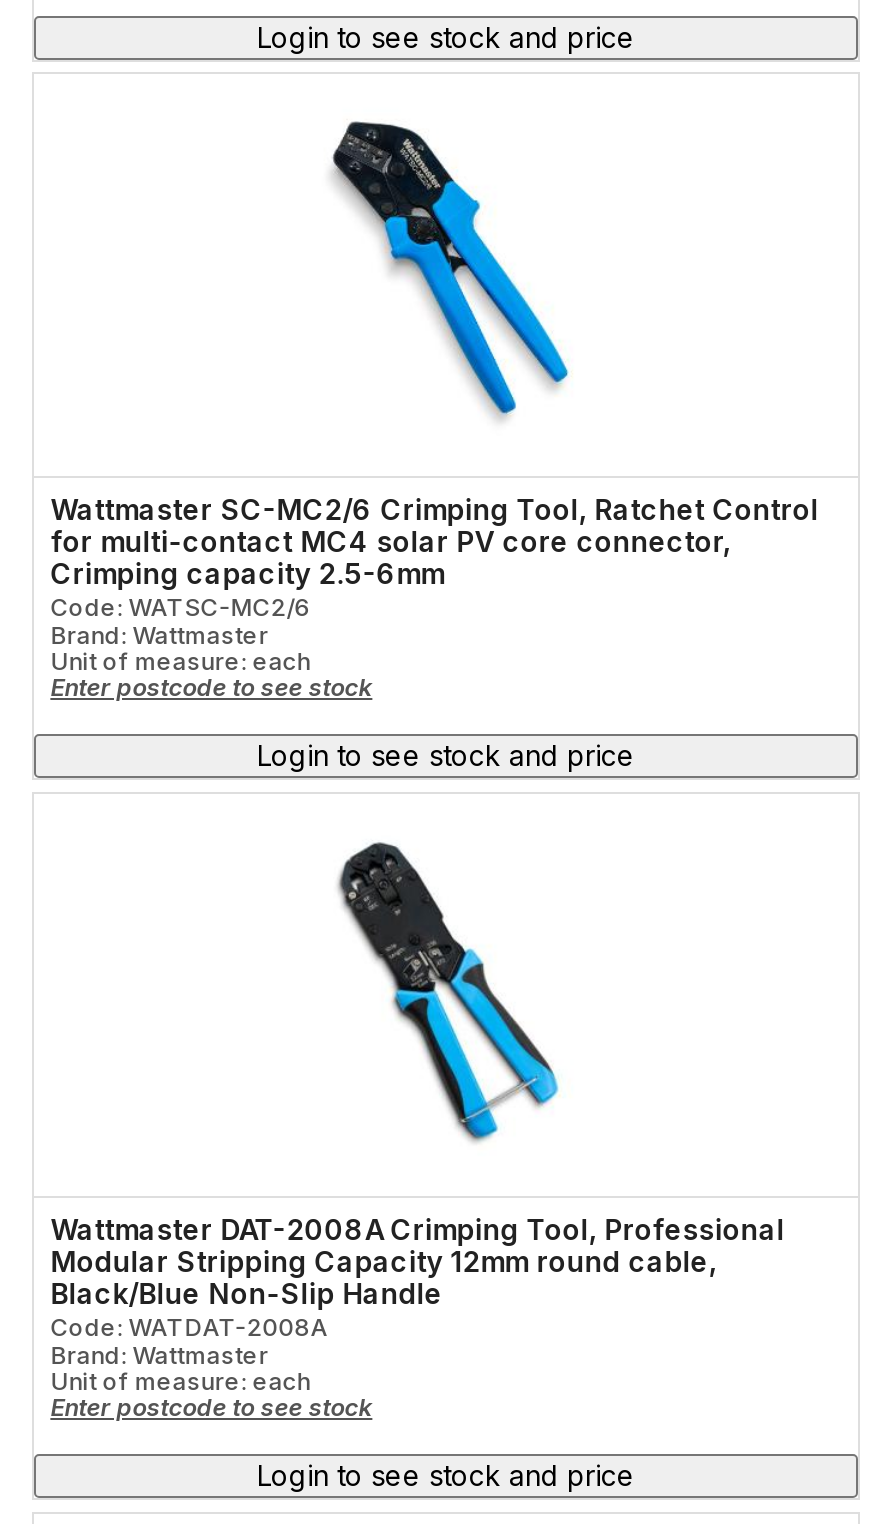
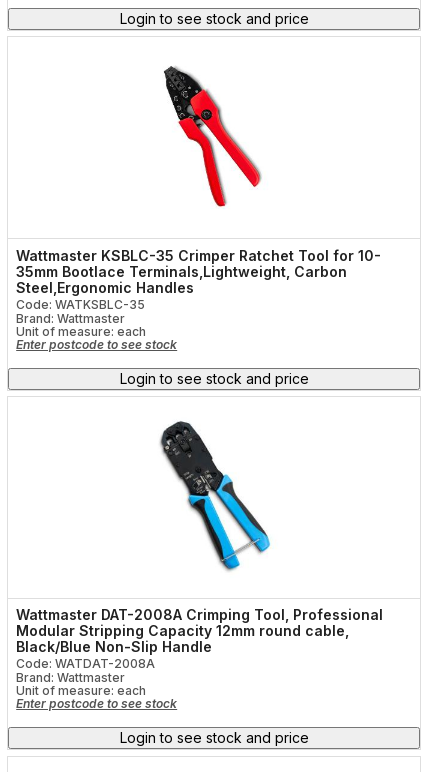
- [image]
- Wattmaster SC-MC2/6 Crimping Tool, Ratchet Control
- for multi-contact MC4 solar PV core connector,
- Crimping capacity 2.5-6mm
- Code: WATSC-MC2/6
+ [image]
+ Wattmaster KSBLC-35 Crimper Ratchet Tool for 10-
+ 35mm Bootlace Terminals,Lightweight, Carbon
+ Steel,Ergonomic Handles
+ Code: WATKSBLC-35
